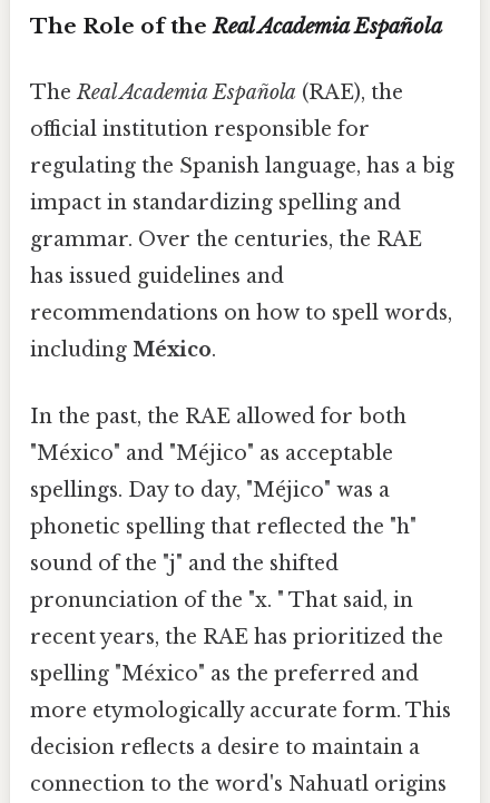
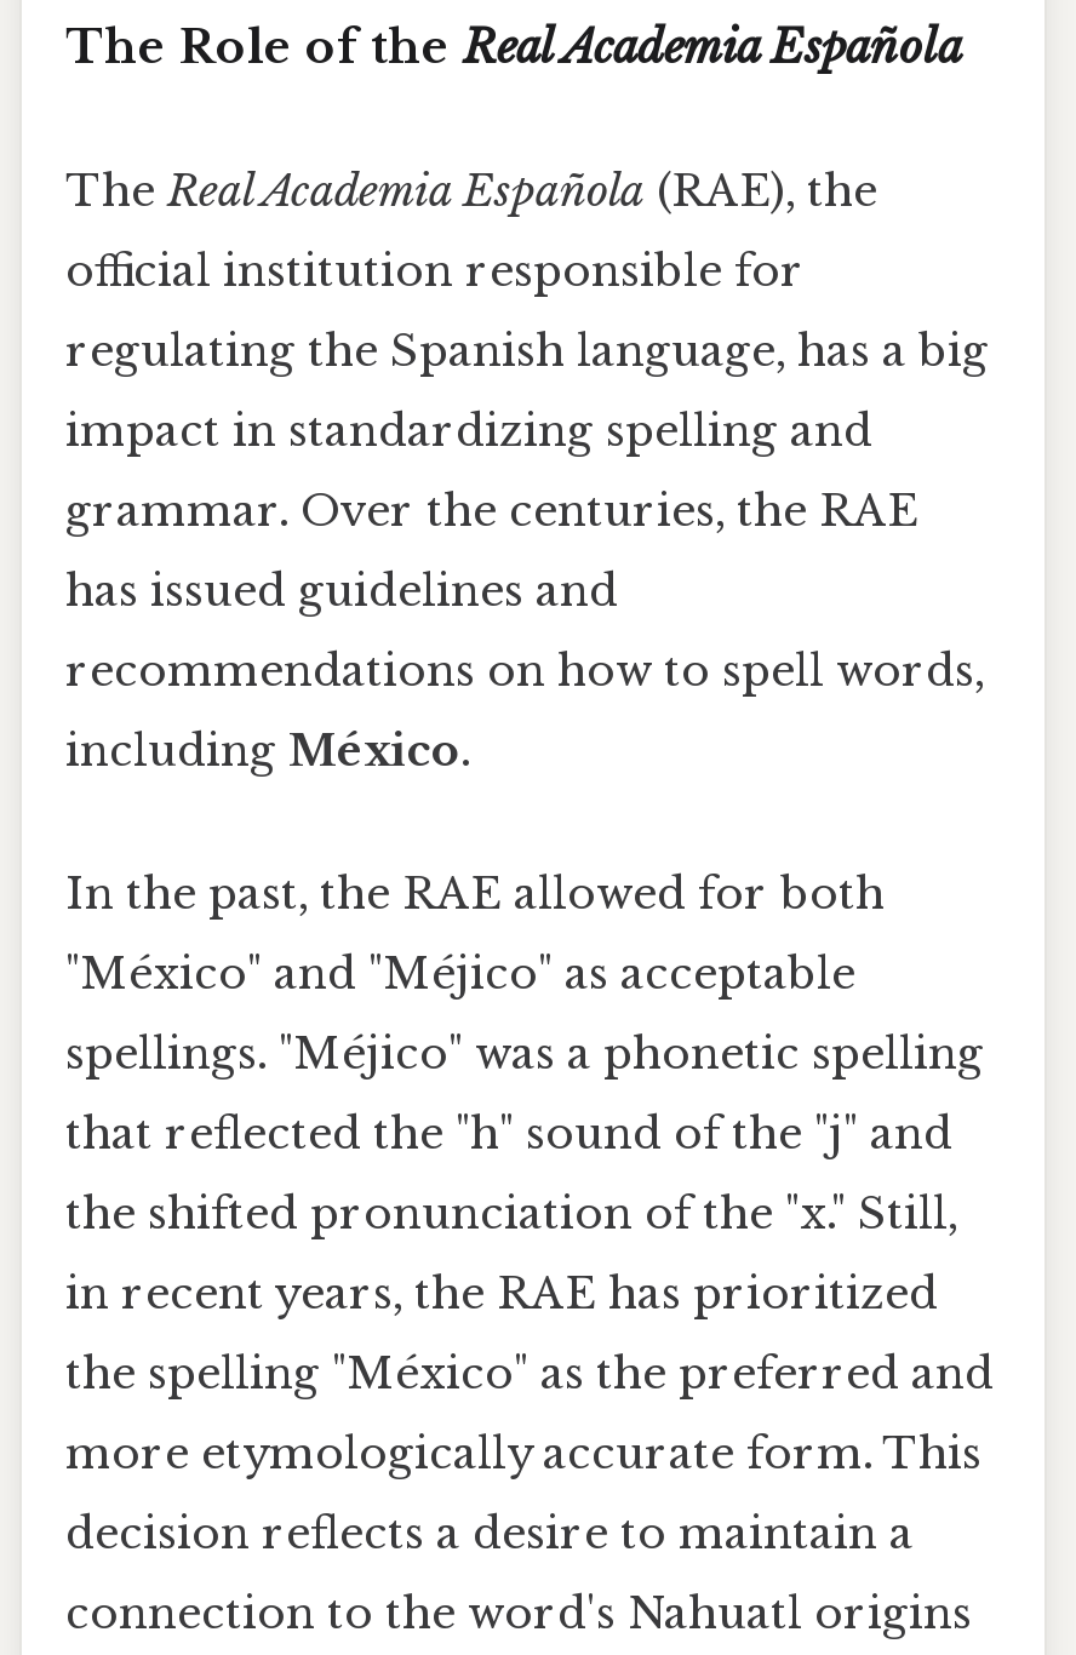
- spellings. Day to day, "Méjico" was a
- phonetic spelling that reflected the "h"
- sound of the "j" and the shifted
- pronunciation of the "x. " That said, in
- recent years, the RAE has prioritized the
- spelling "México" as the preferred and
+ spellings. "Méjico" was a phonetic spelling
+ that reflected the "h" sound of the "j" and
+ the shifted pronunciation of the "x." Still,
+ in recent years, the RAE has prioritized
+ the spelling "México" as the preferred and
